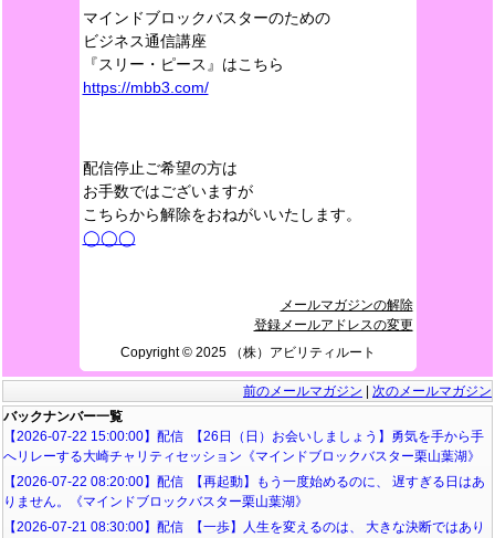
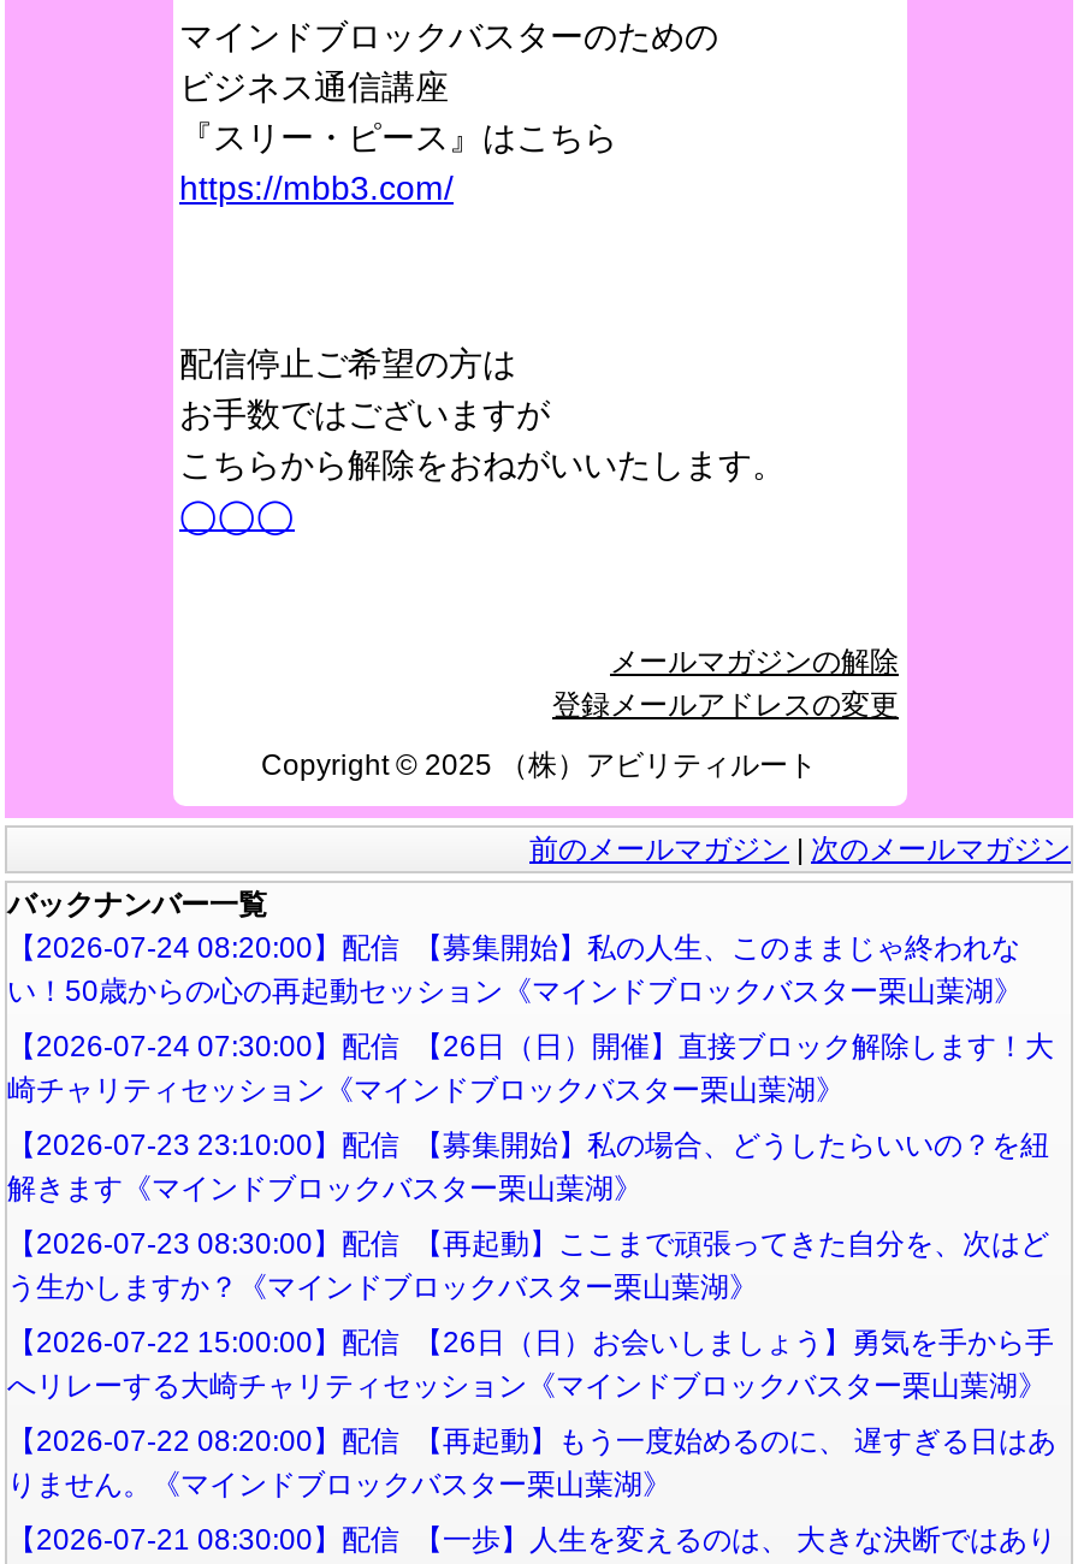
+ 【2026-07-24 08:20:00】配信 【募集開始】私の人生、このままじゃ終われな
+ い！50歳からの心の再起動セッション《マインドブロックバスター栗山葉湖》
+ 【2026-07-24 07:30:00】配信 【26日（日）開催】直接ブロック解除します！大
+ 崎チャリティセッション《マインドブロックバスター栗山葉湖》
+ 【2026-07-23 23:10:00】配信 【募集開始】私の場合、どうしたらいいの？を紐
+ 解きます《マインドブロックバスター栗山葉湖》
+ 【2026-07-23 08:30:00】配信 【再起動】ここまで頑張ってきた自分を、次はど
+ う生かしますか？《マインドブロックバスター栗山葉湖》
